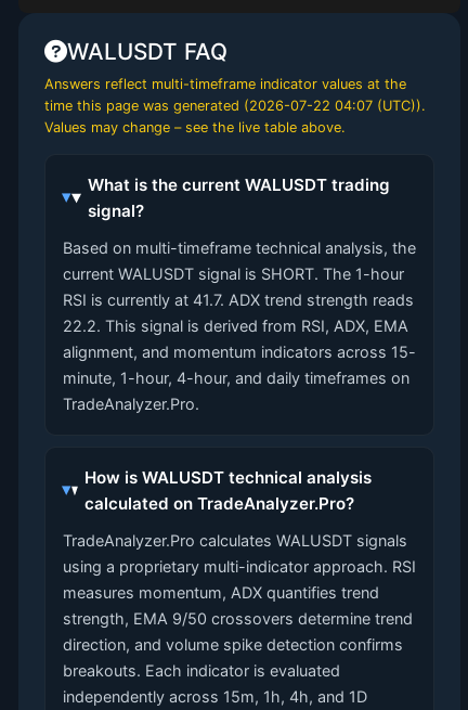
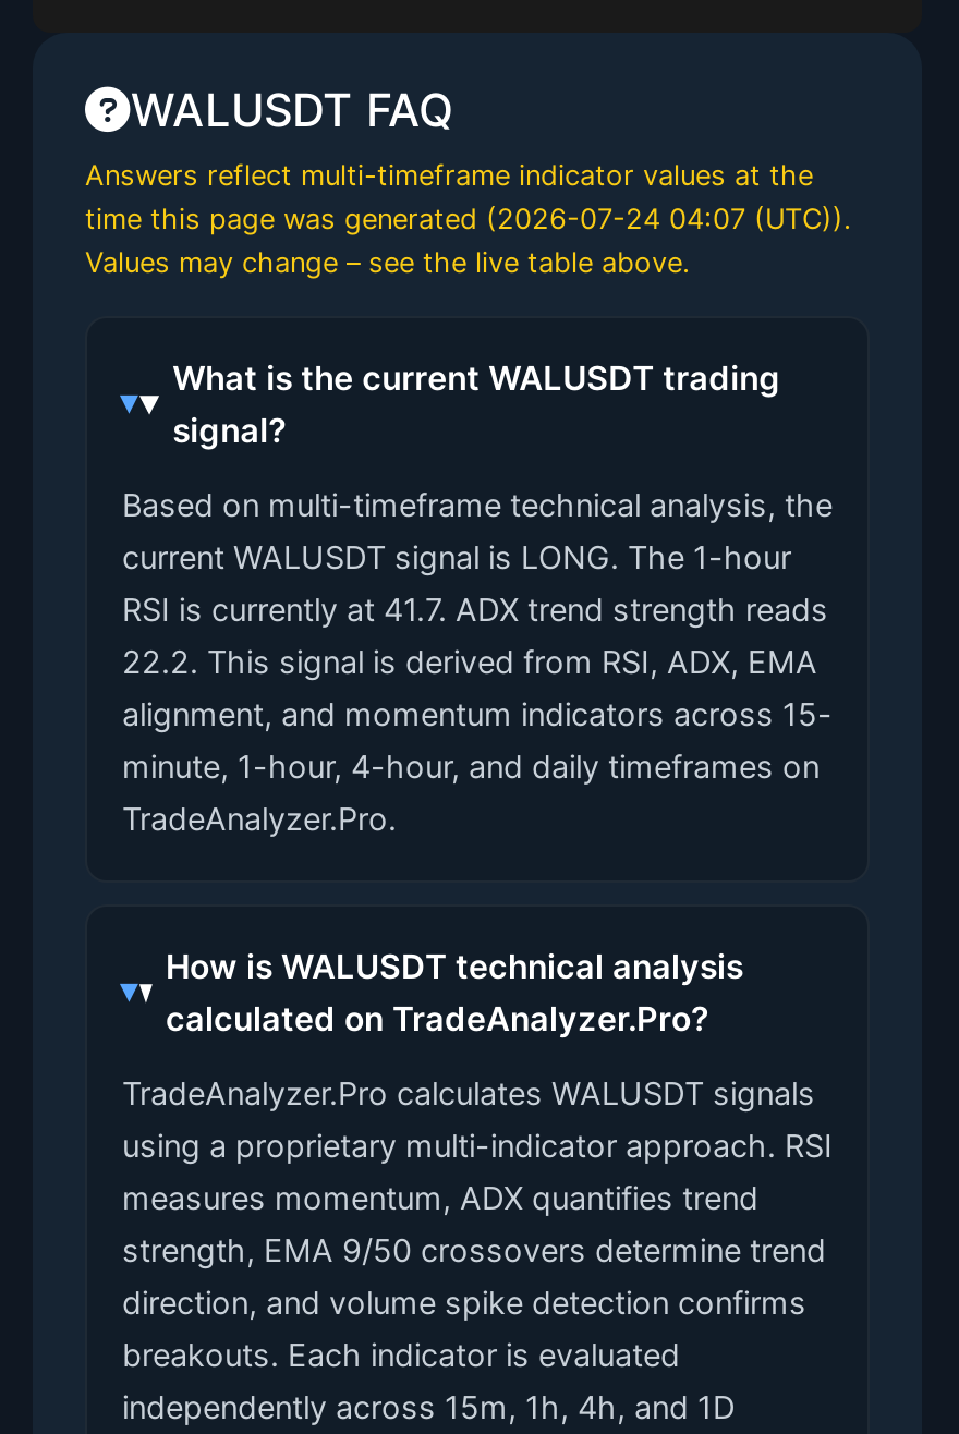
- time this page was generated (2026-07-22 04:07 (UTC)).
+ time this page was generated (2026-07-24 04:07 (UTC)).

- current WALUSDT signal is SHORT. The 1-hour
+ current WALUSDT signal is LONG. The 1-hour
